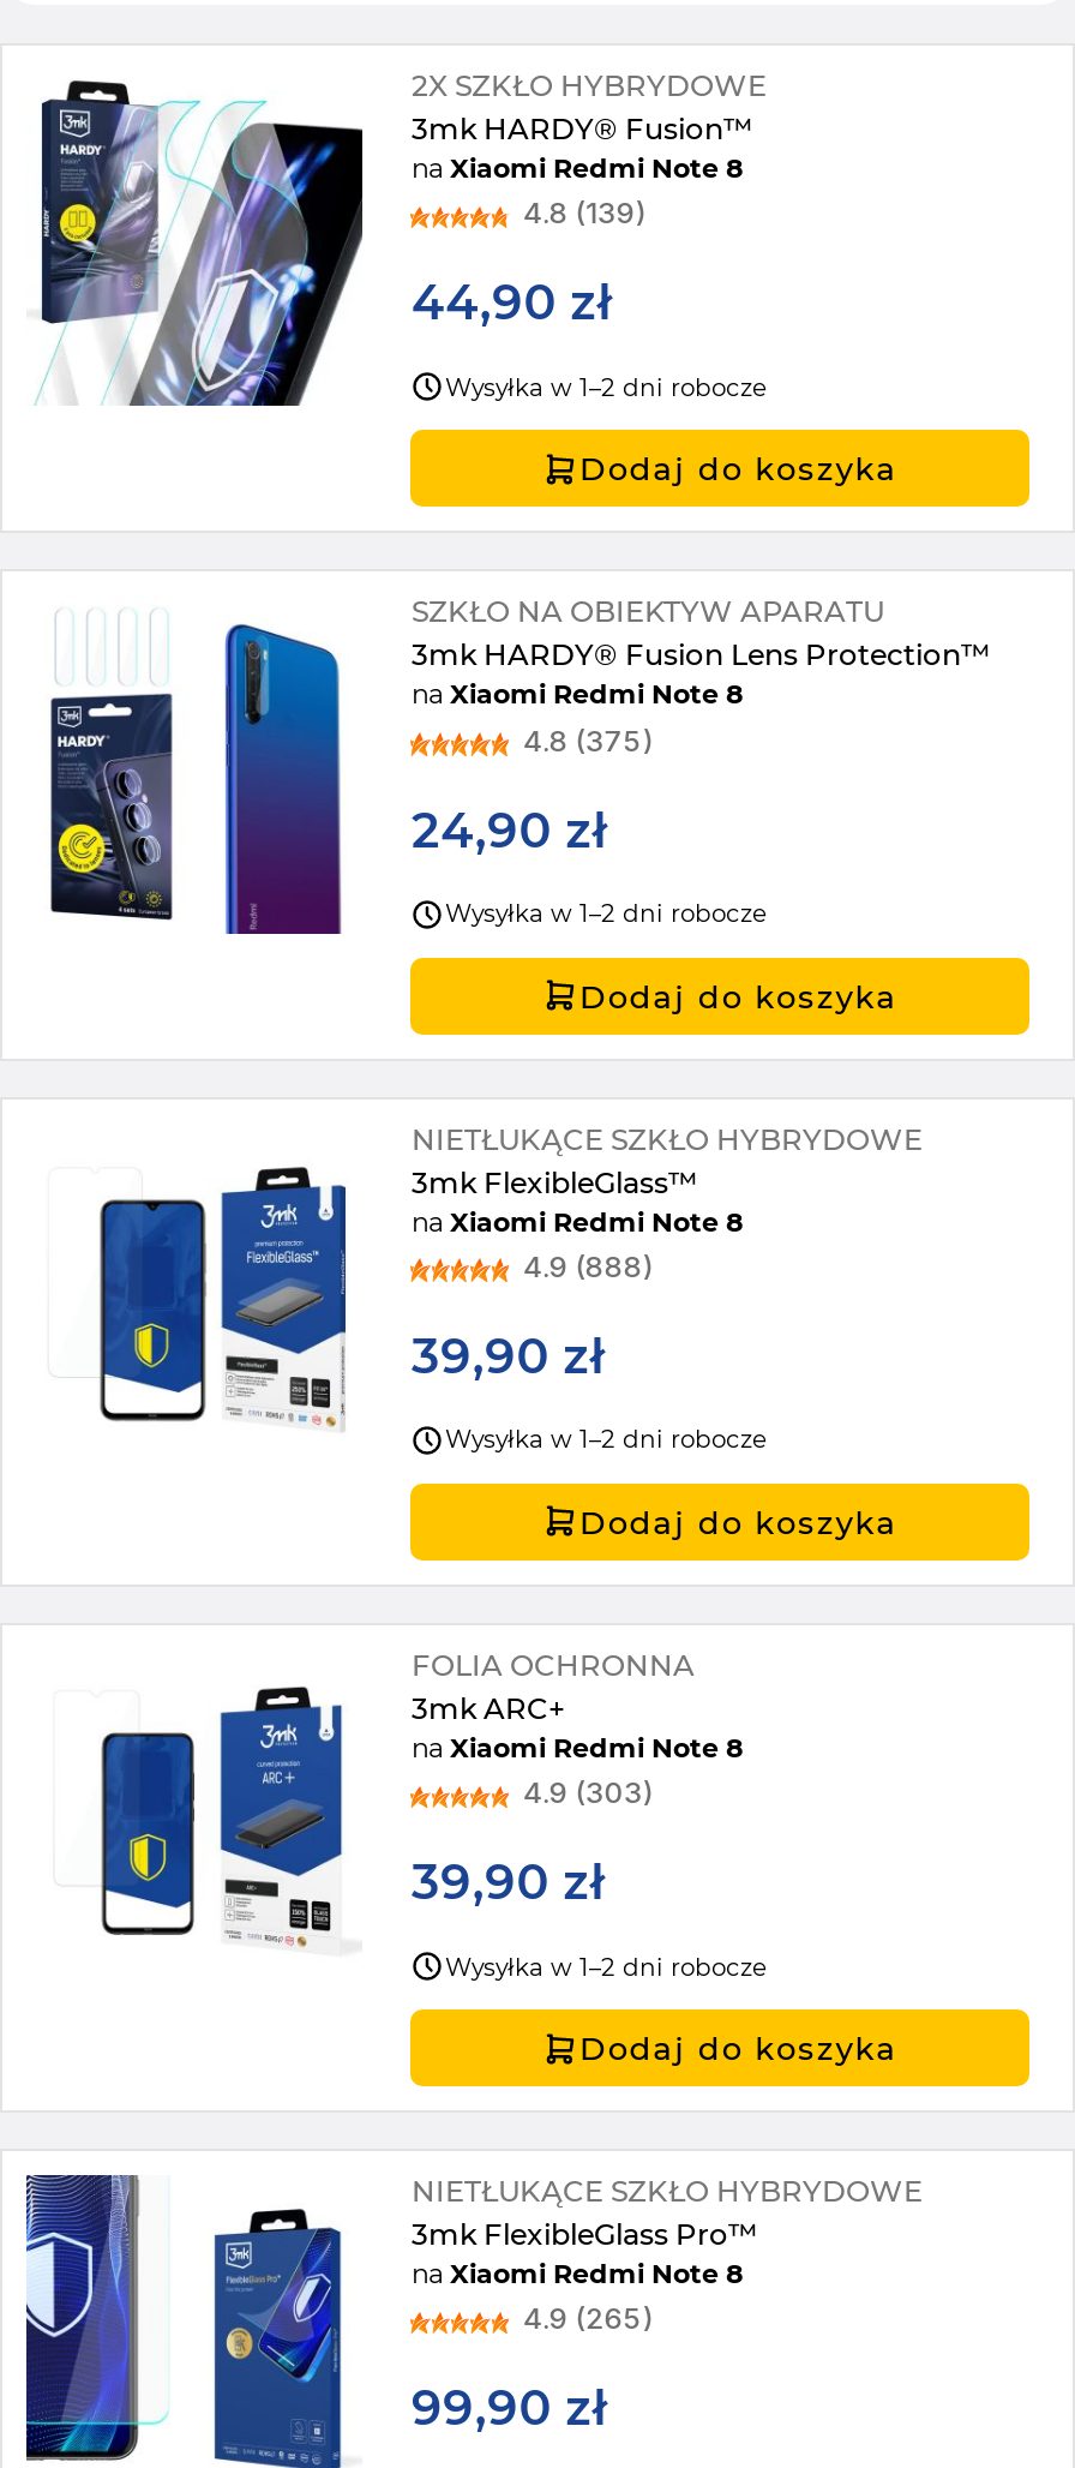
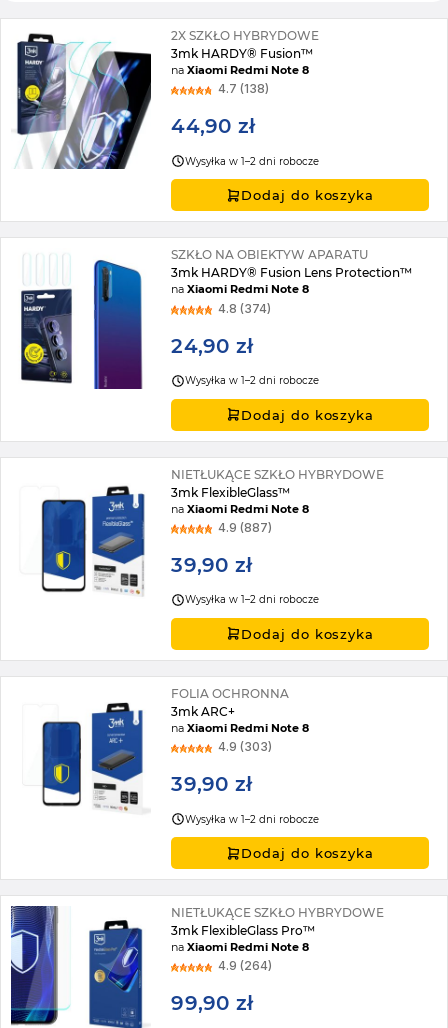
- 4.8 (139)
+ 4.7 (138)

- 4.8 (375)
+ 4.8 (374)

- 4.9 (888)
+ 4.9 (887)

- 4.9 (265)
+ 4.9 (264)
